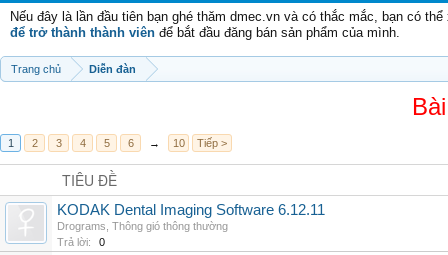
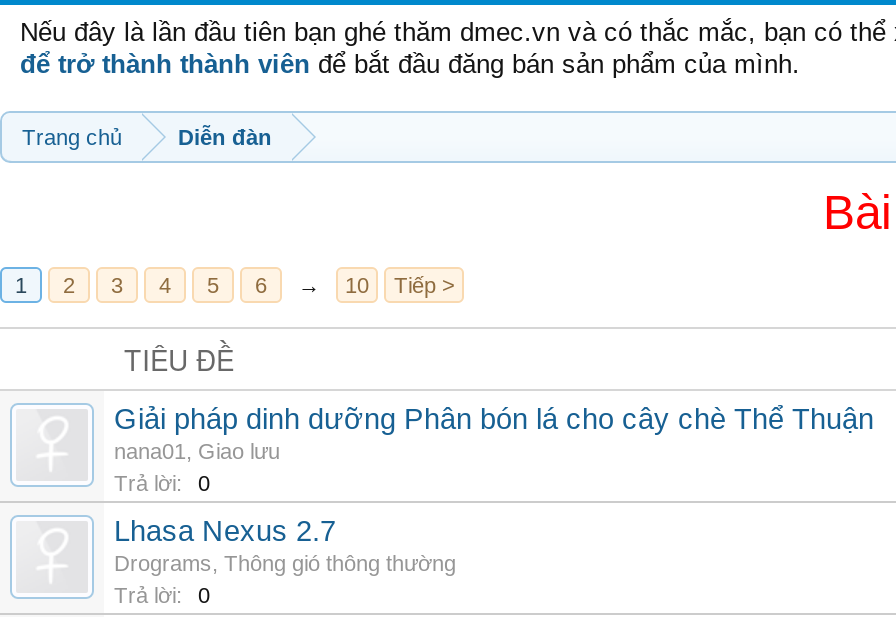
- KODAK Dental Imaging Software 6.12.11
+ Giải pháp dinh dưỡng Phân bón lá cho cây chè Thể Thuận
+ nana01, Giao lưu
+ Trả lời:
+ 0
+ Lhasa Nexus 2.7
